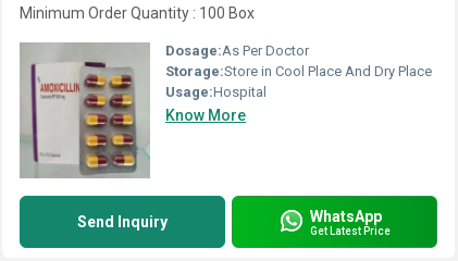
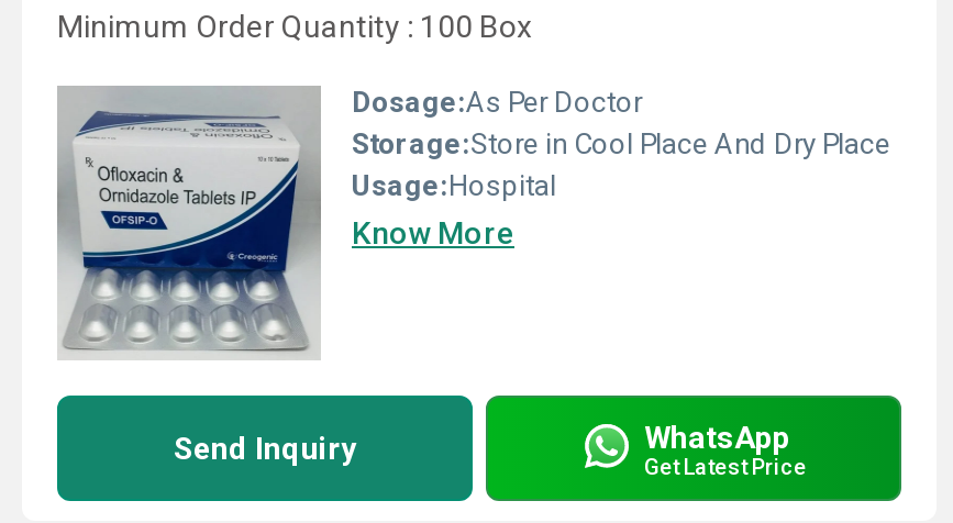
- [image]
+ [image]
